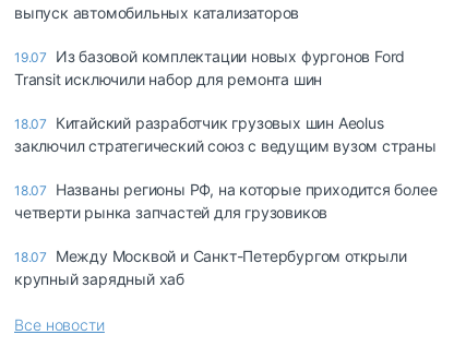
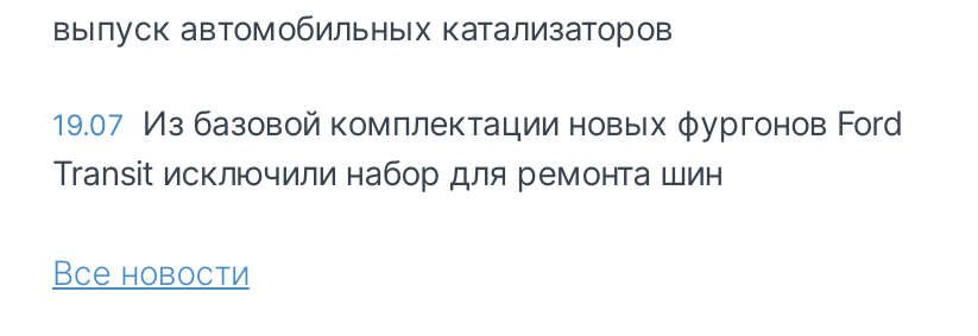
- 18.07 Китайский разработчик грузовых шин Aeolus
- заключил стратегический союз с ведущим вузом страны
- 18.07 Названы регионы РФ, на которые приходится более
- четверти рынка запчастей для грузовиков
- 18.07 Между Москвой и Санкт-Петербургом открыли
- крупный зарядный хаб
